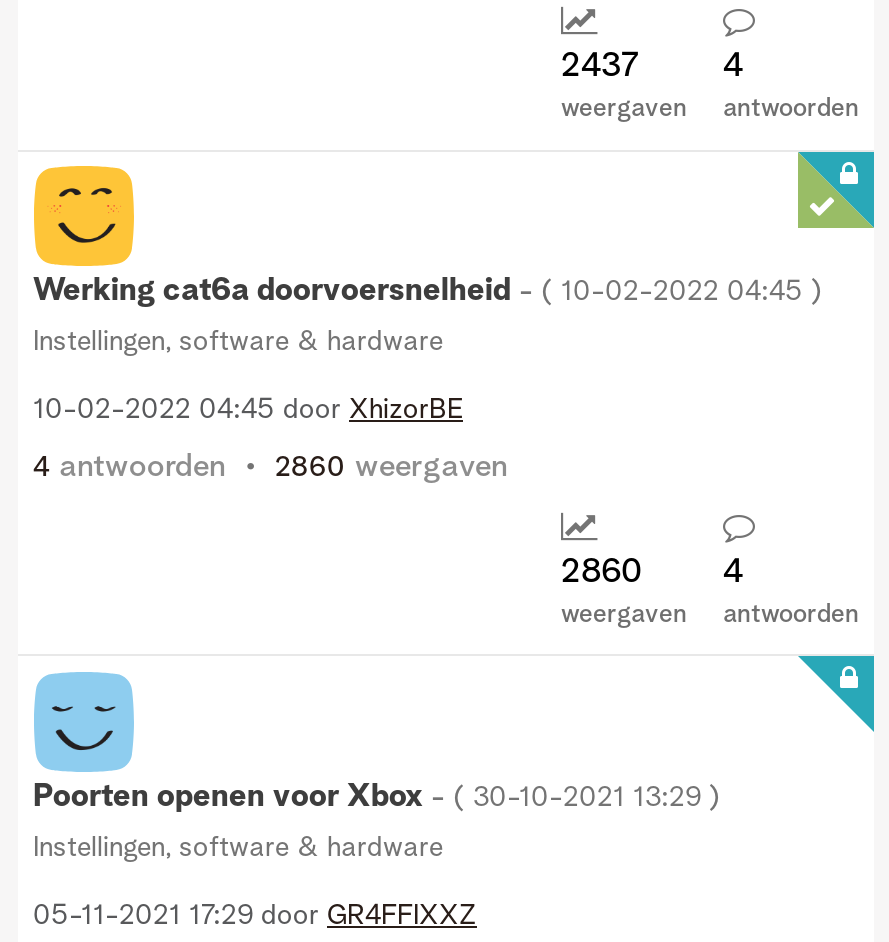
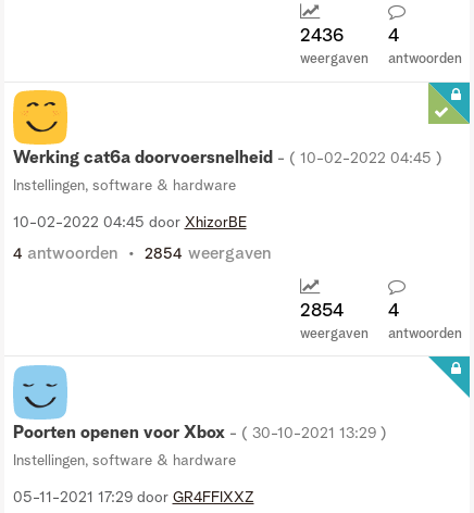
- 2437
+ 2436

- 4 antwoorden 2860 weergaven
+ 4 antwoorden 2854 weergaven

- 2860
+ 2854
